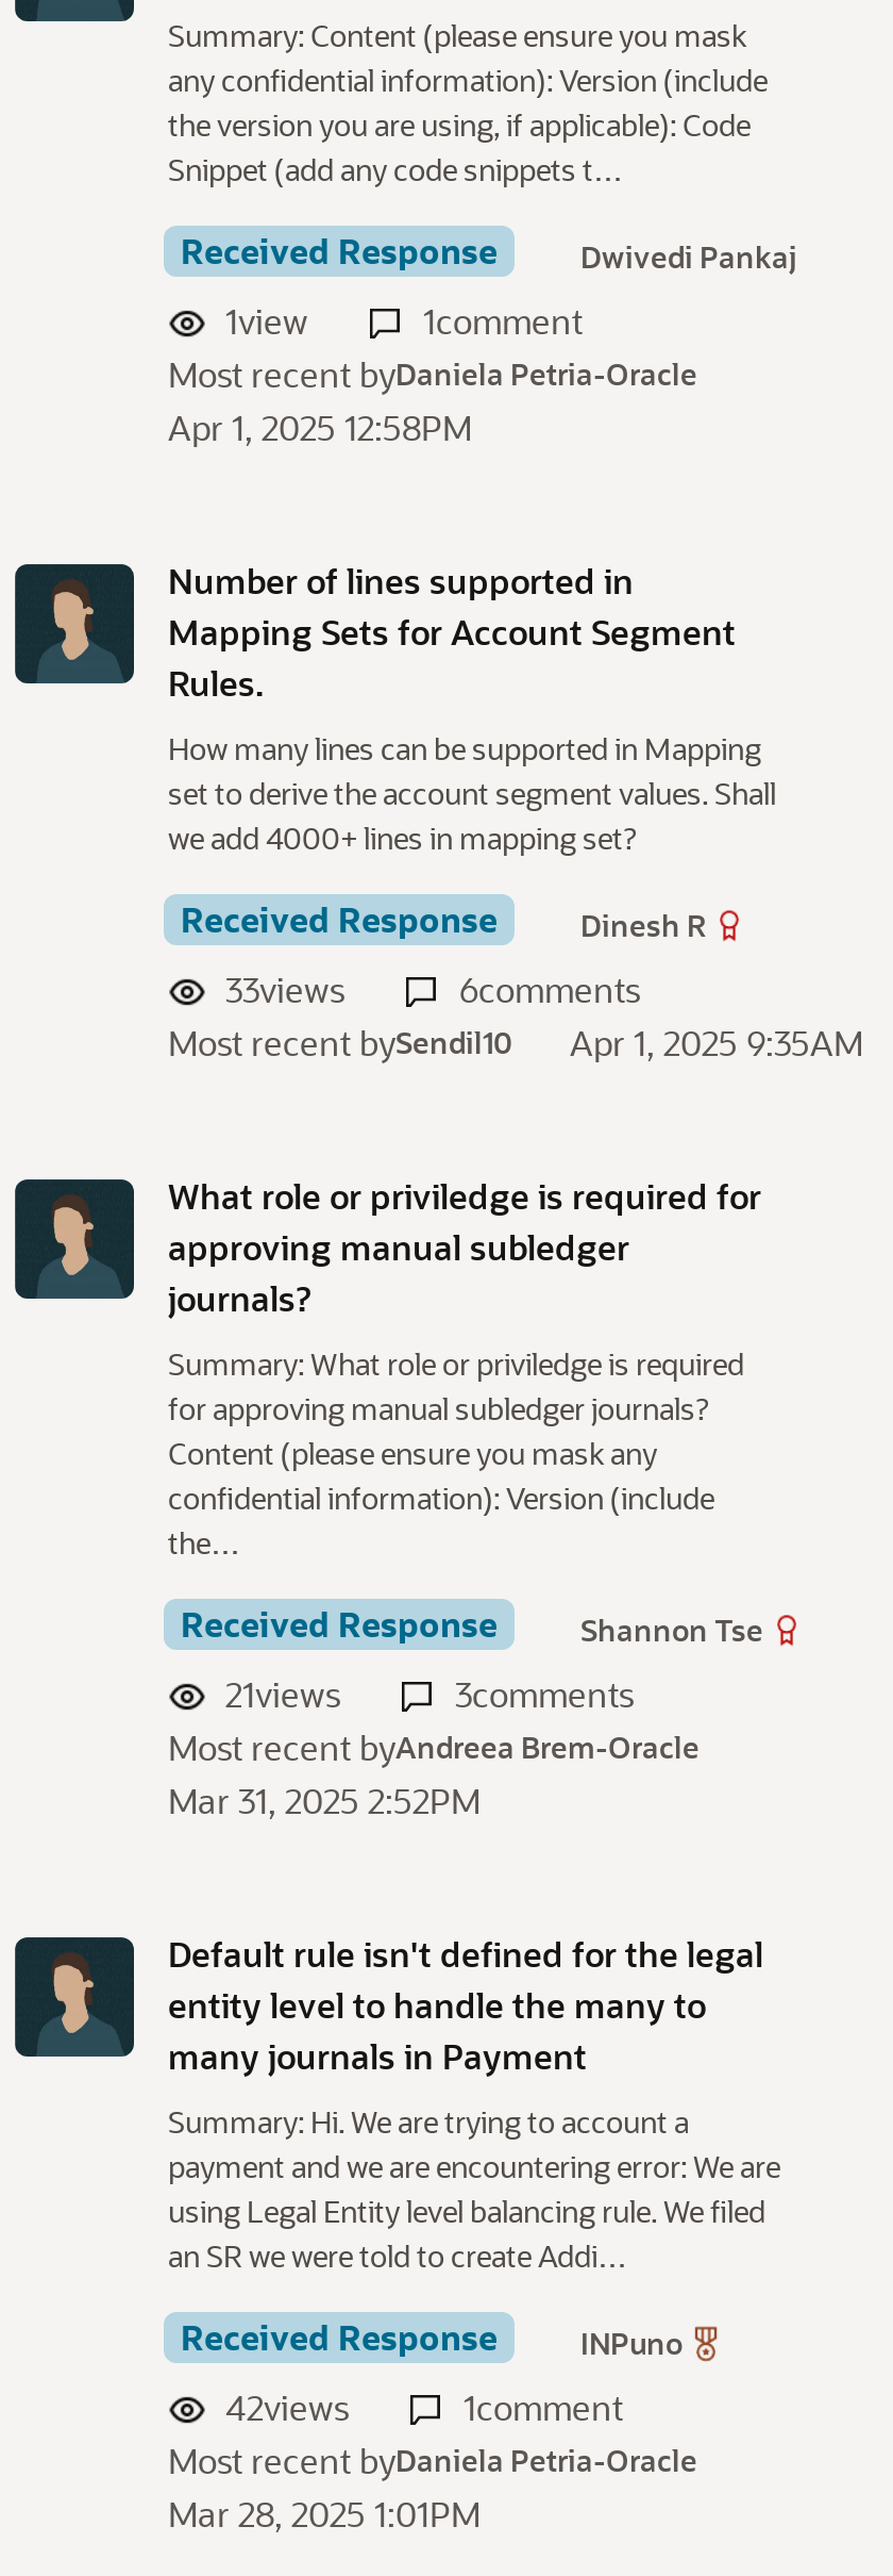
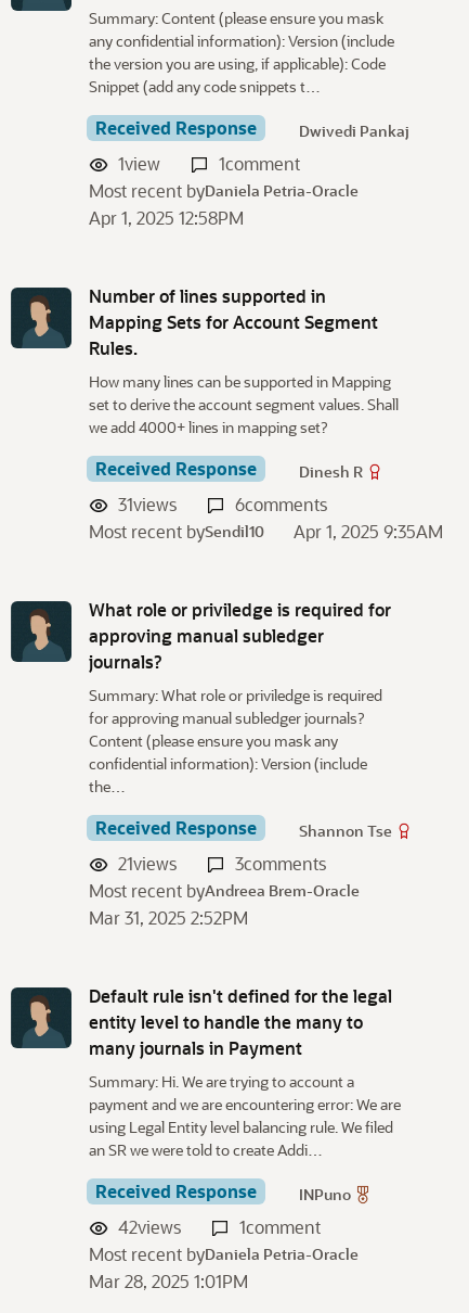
- 33views
+ 31views
